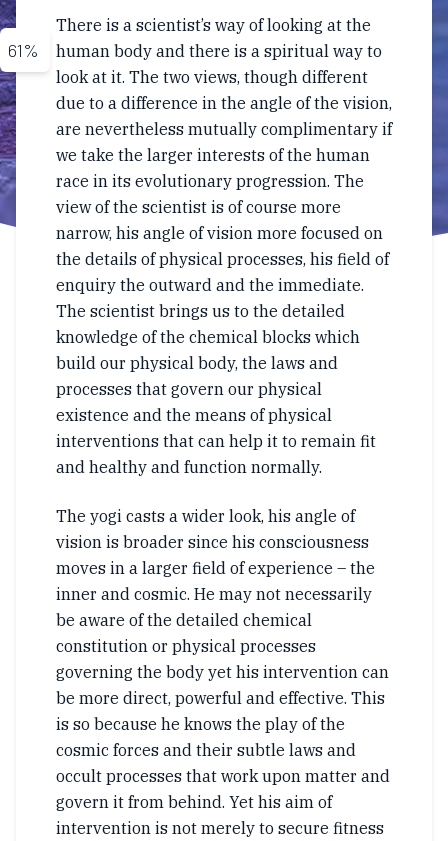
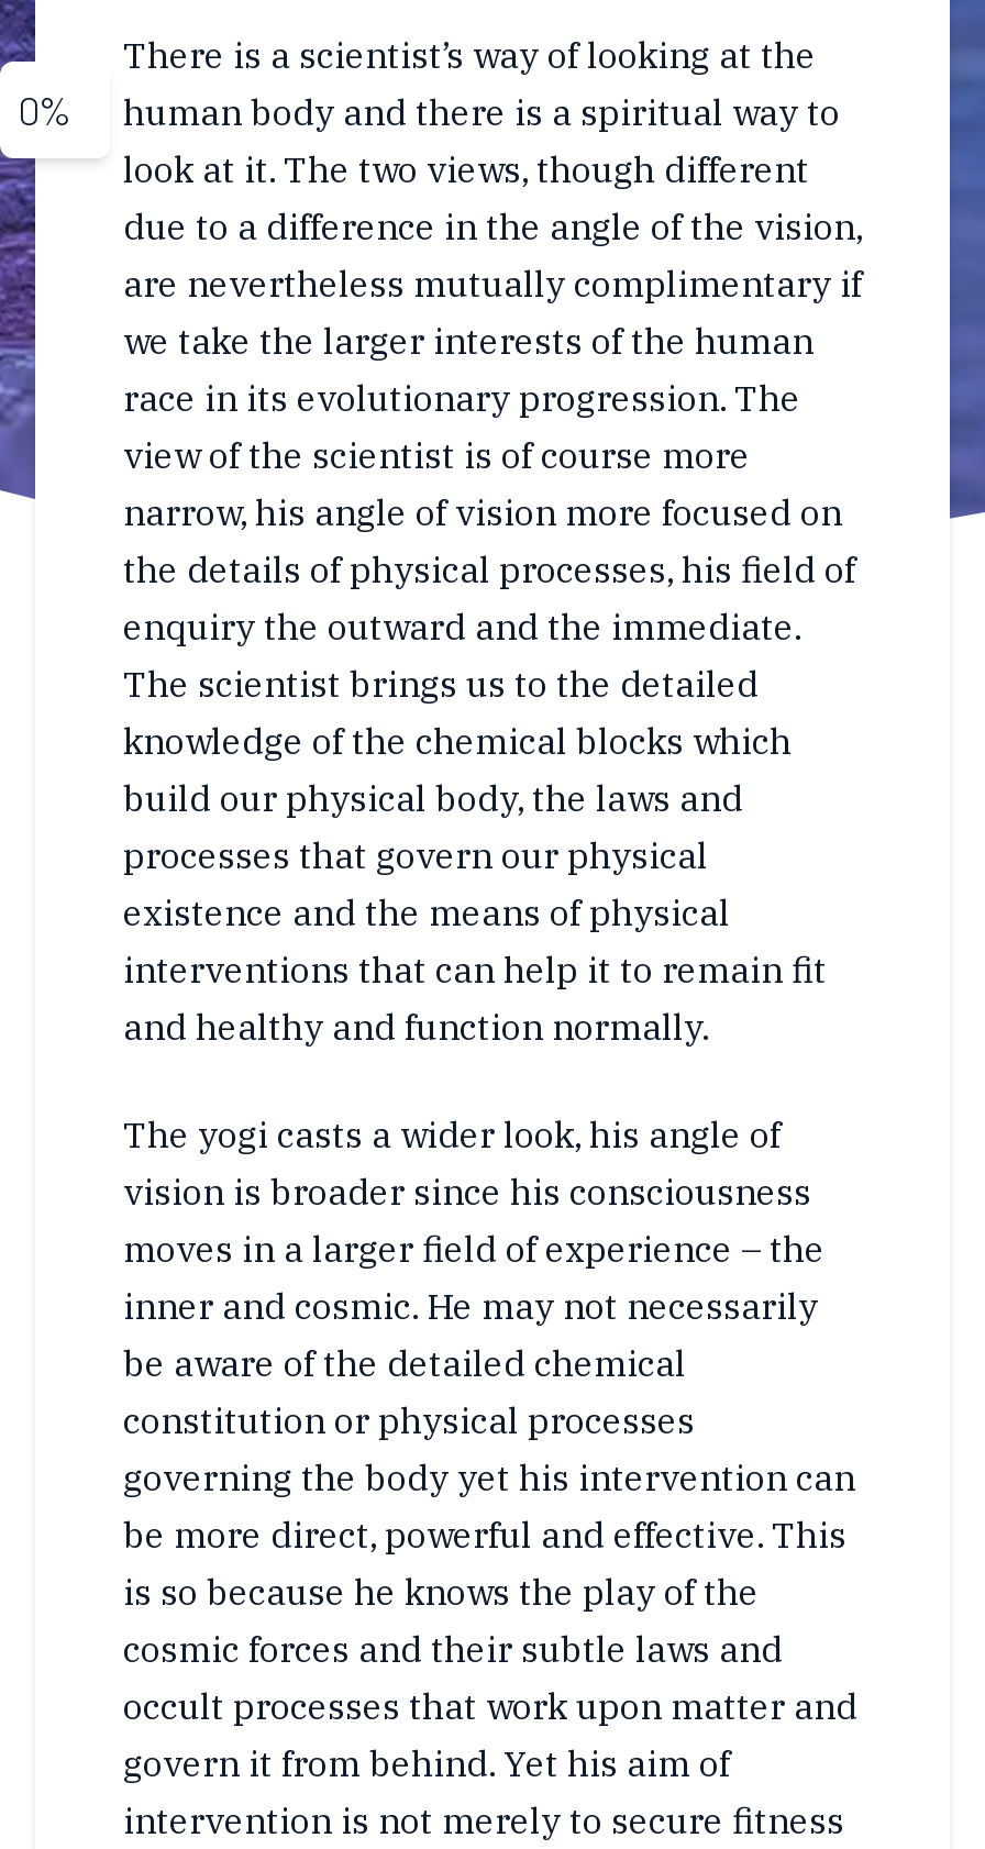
- 61% human body and there is a spiritual way to
+ 0% human body and there is a spiritual way to
